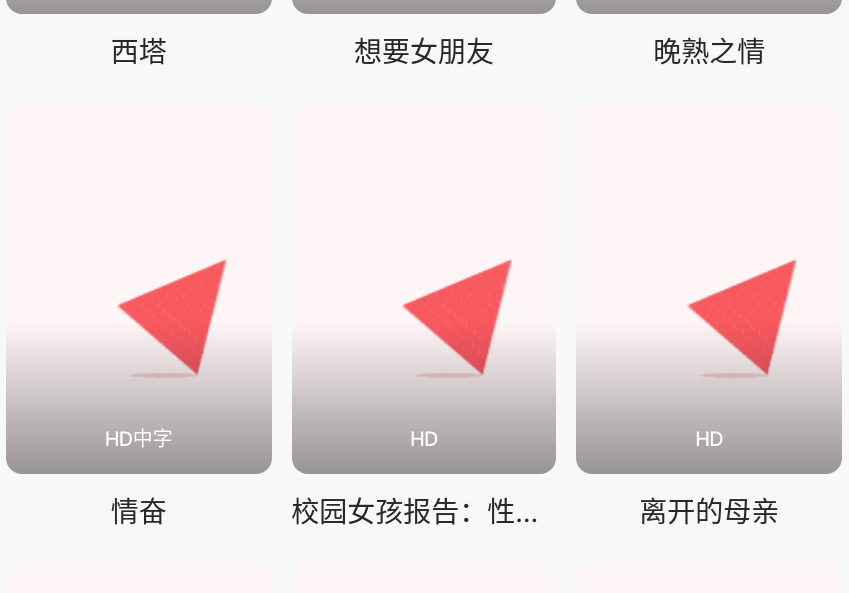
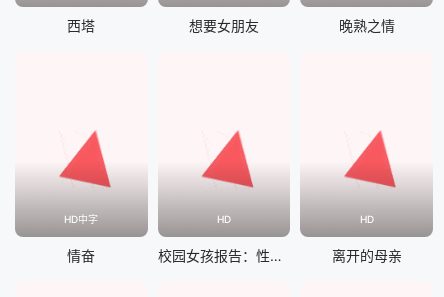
- [image]
+ [image]

- [image]
+ [image]

- [image]
+ [image]
